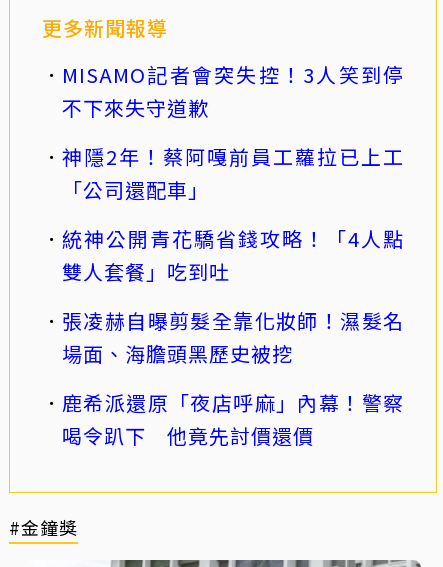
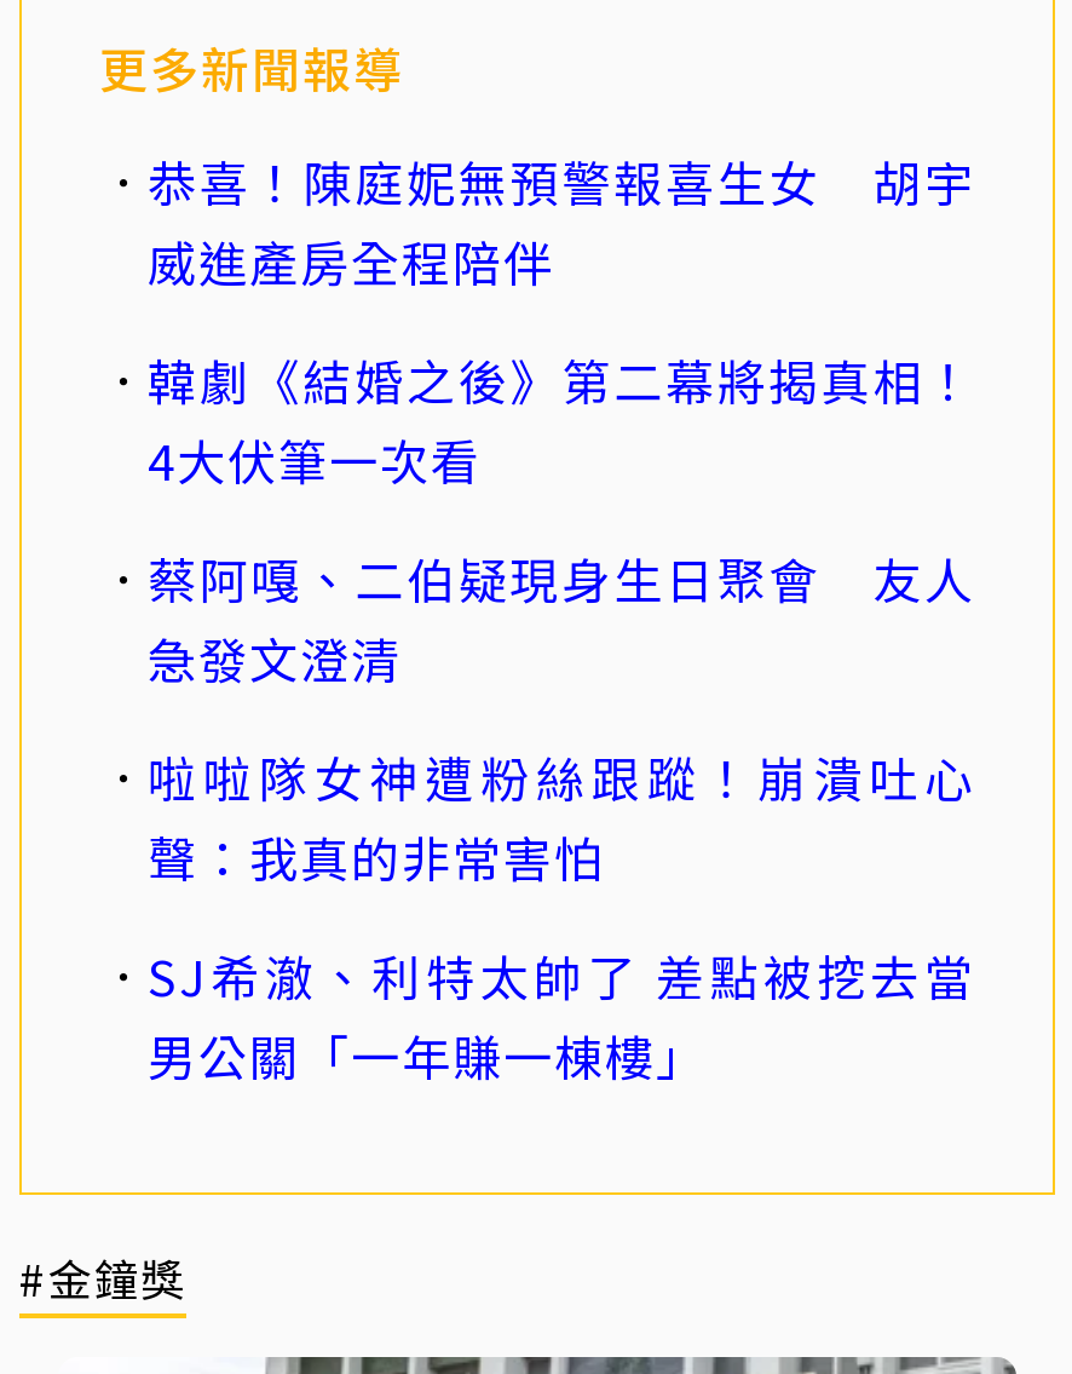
- MISAMO記者會突失控！3人笑到停
- 不下來失守道歉
+ 恭喜！陳庭妮無預警報喜生女 胡宇
+ 威進產房全程陪伴

- 神隱2年！蔡阿嘎前員工蘿拉已上工
- 「公司還配車」
+ 韓劇《結婚之後》第二幕將揭真相！
+ 4大伏筆一次看

- 統神公開青花驕省錢攻略！「4人點
- 雙人套餐」吃到吐
+ 蔡阿嘎、二伯疑現身生日聚會 友人
+ 急發文澄清

- 張凌赫自曝剪髮全靠化妝師！濕髮名
- 場面、海膽頭黑歷史被挖
+ 啦啦隊女神遭粉絲跟蹤！崩潰吐心
+ 聲：我真的非常害怕

- 鹿希派還原「夜店呼麻」內幕！警察
- 喝令趴下 他竟先討價還價
+ SJ希澈、利特太帥了 差點被挖去當
+ 男公關「一年賺一棟樓」
